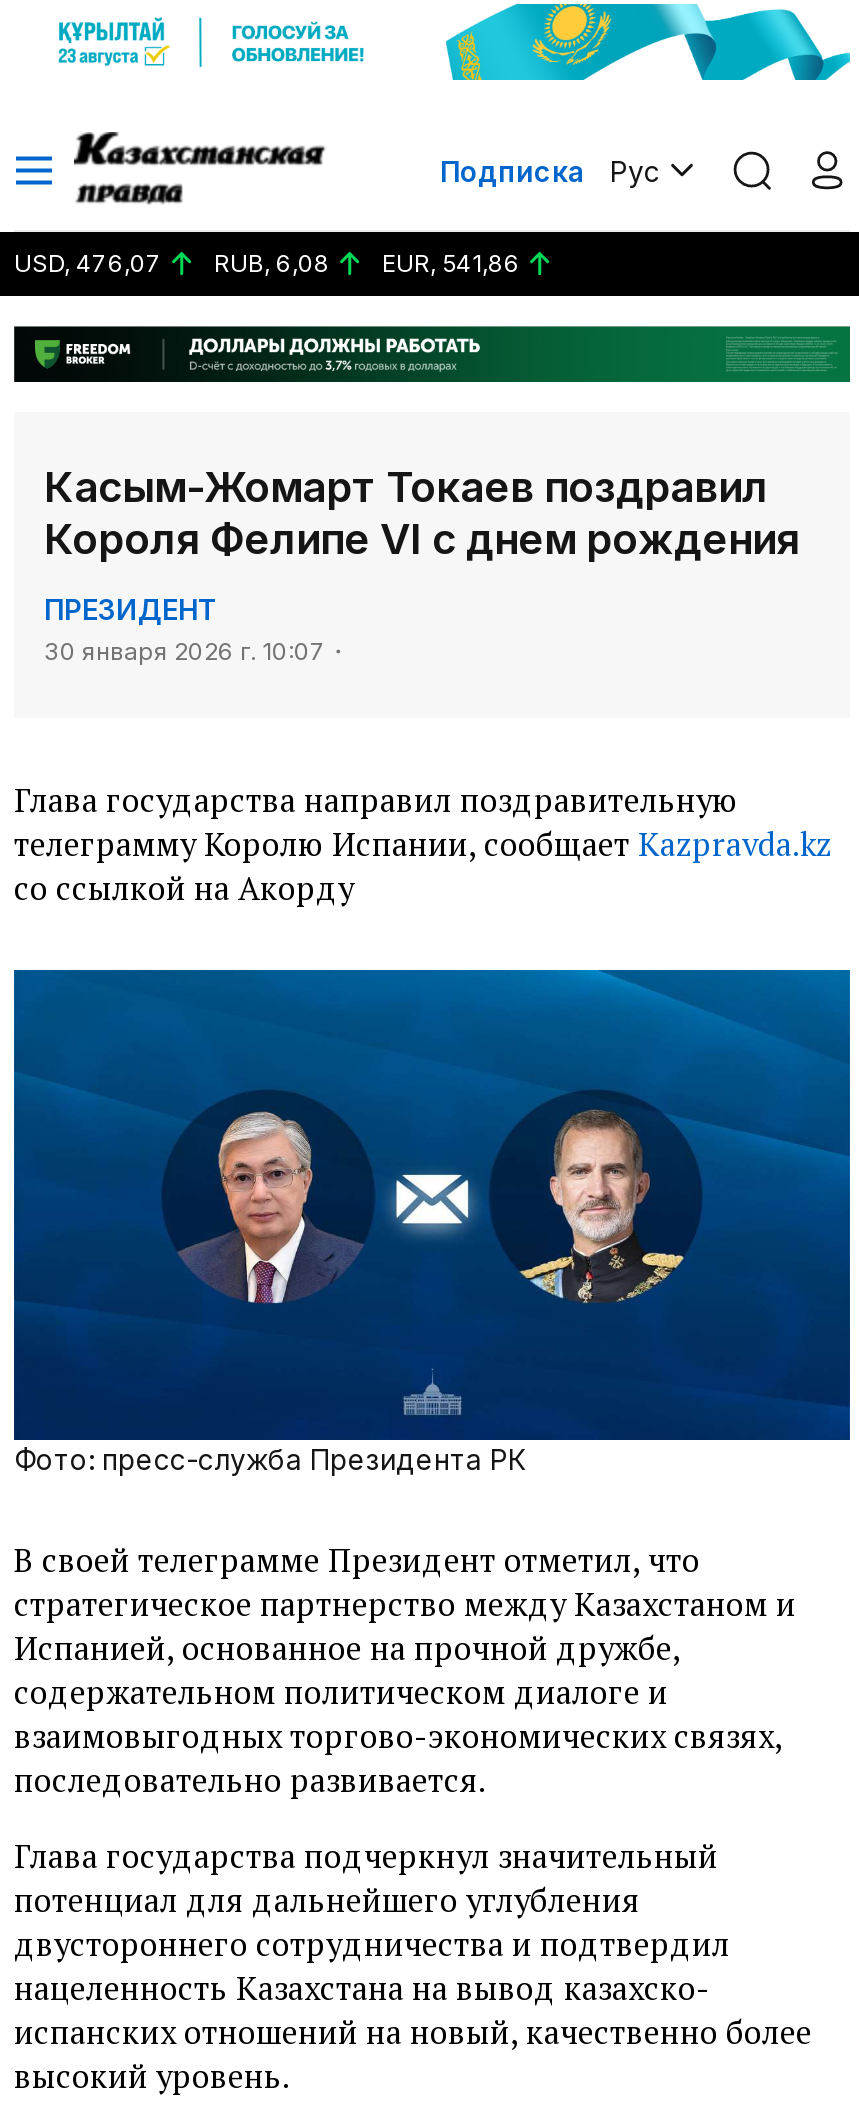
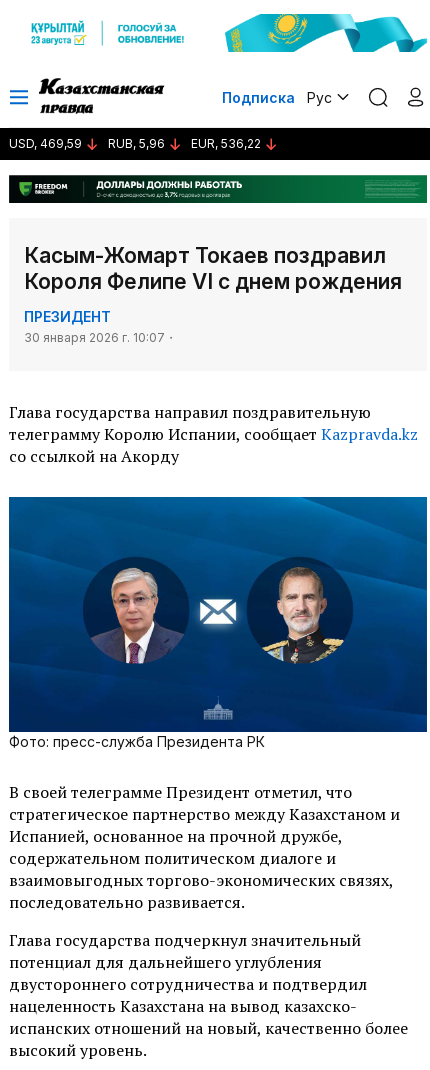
- USD, 476,07
+ USD, 469,59

- RUB, 6,08
+ RUB, 5,96

- EUR, 541,86
+ EUR, 536,22
